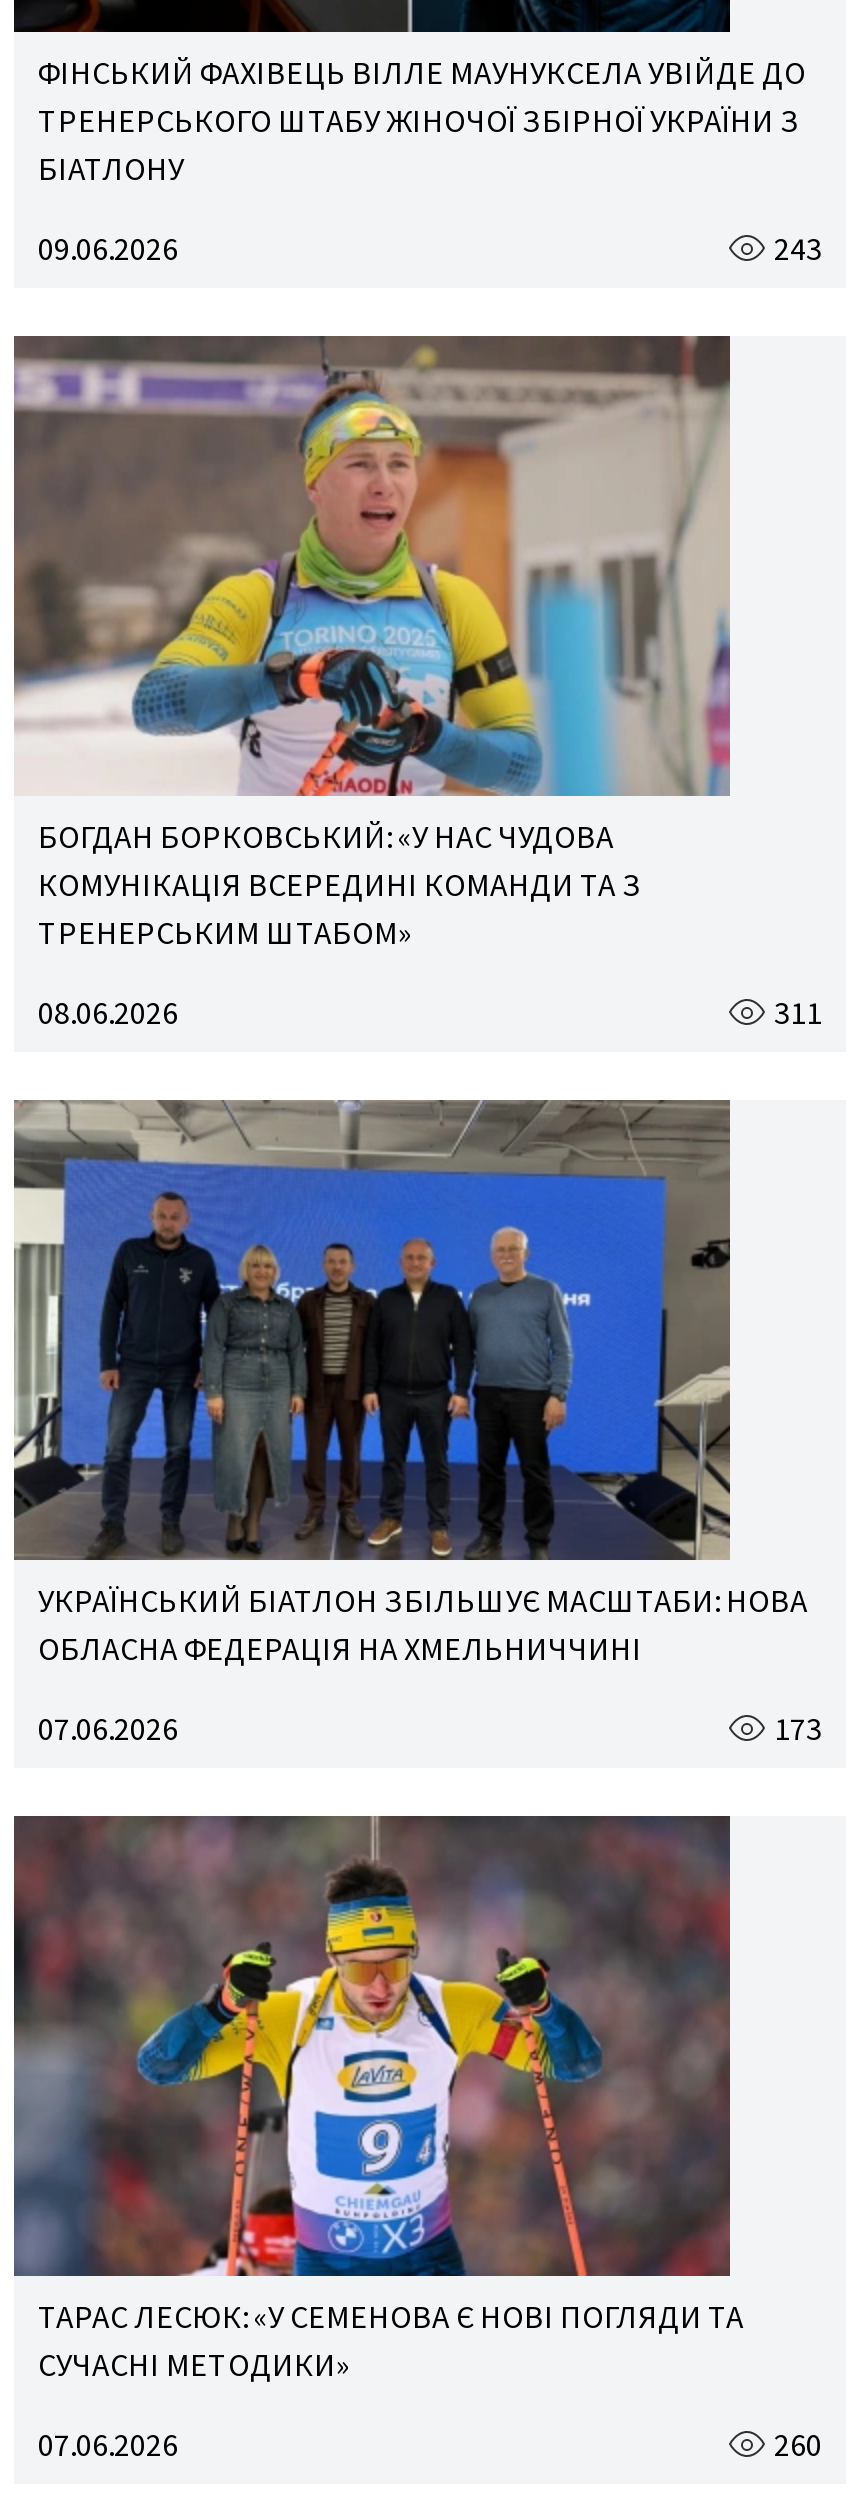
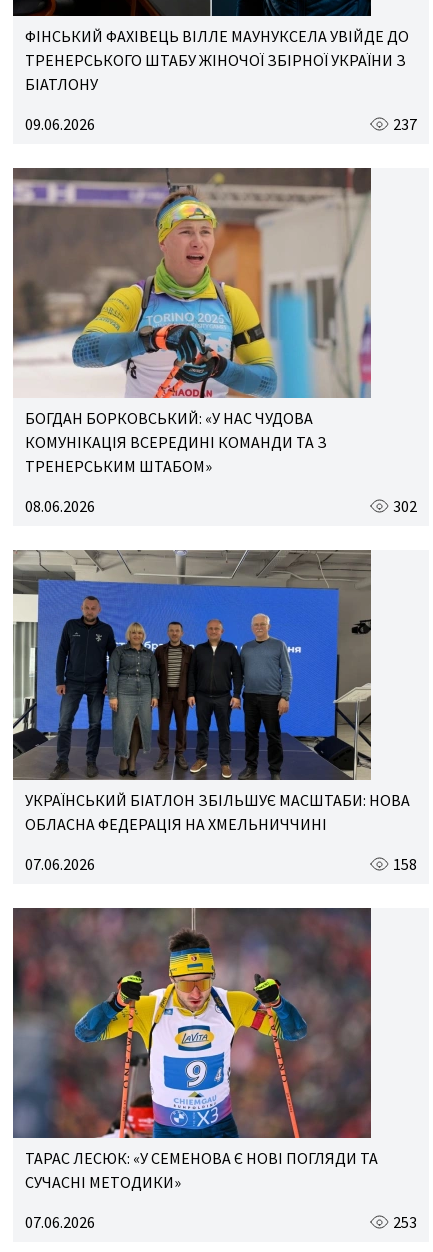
- 243
+ 237

- 311
+ 302

- 173
+ 158

- 260
+ 253
